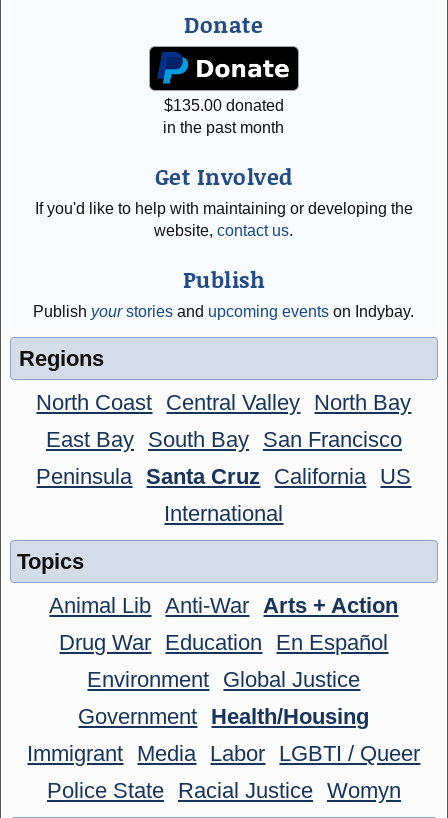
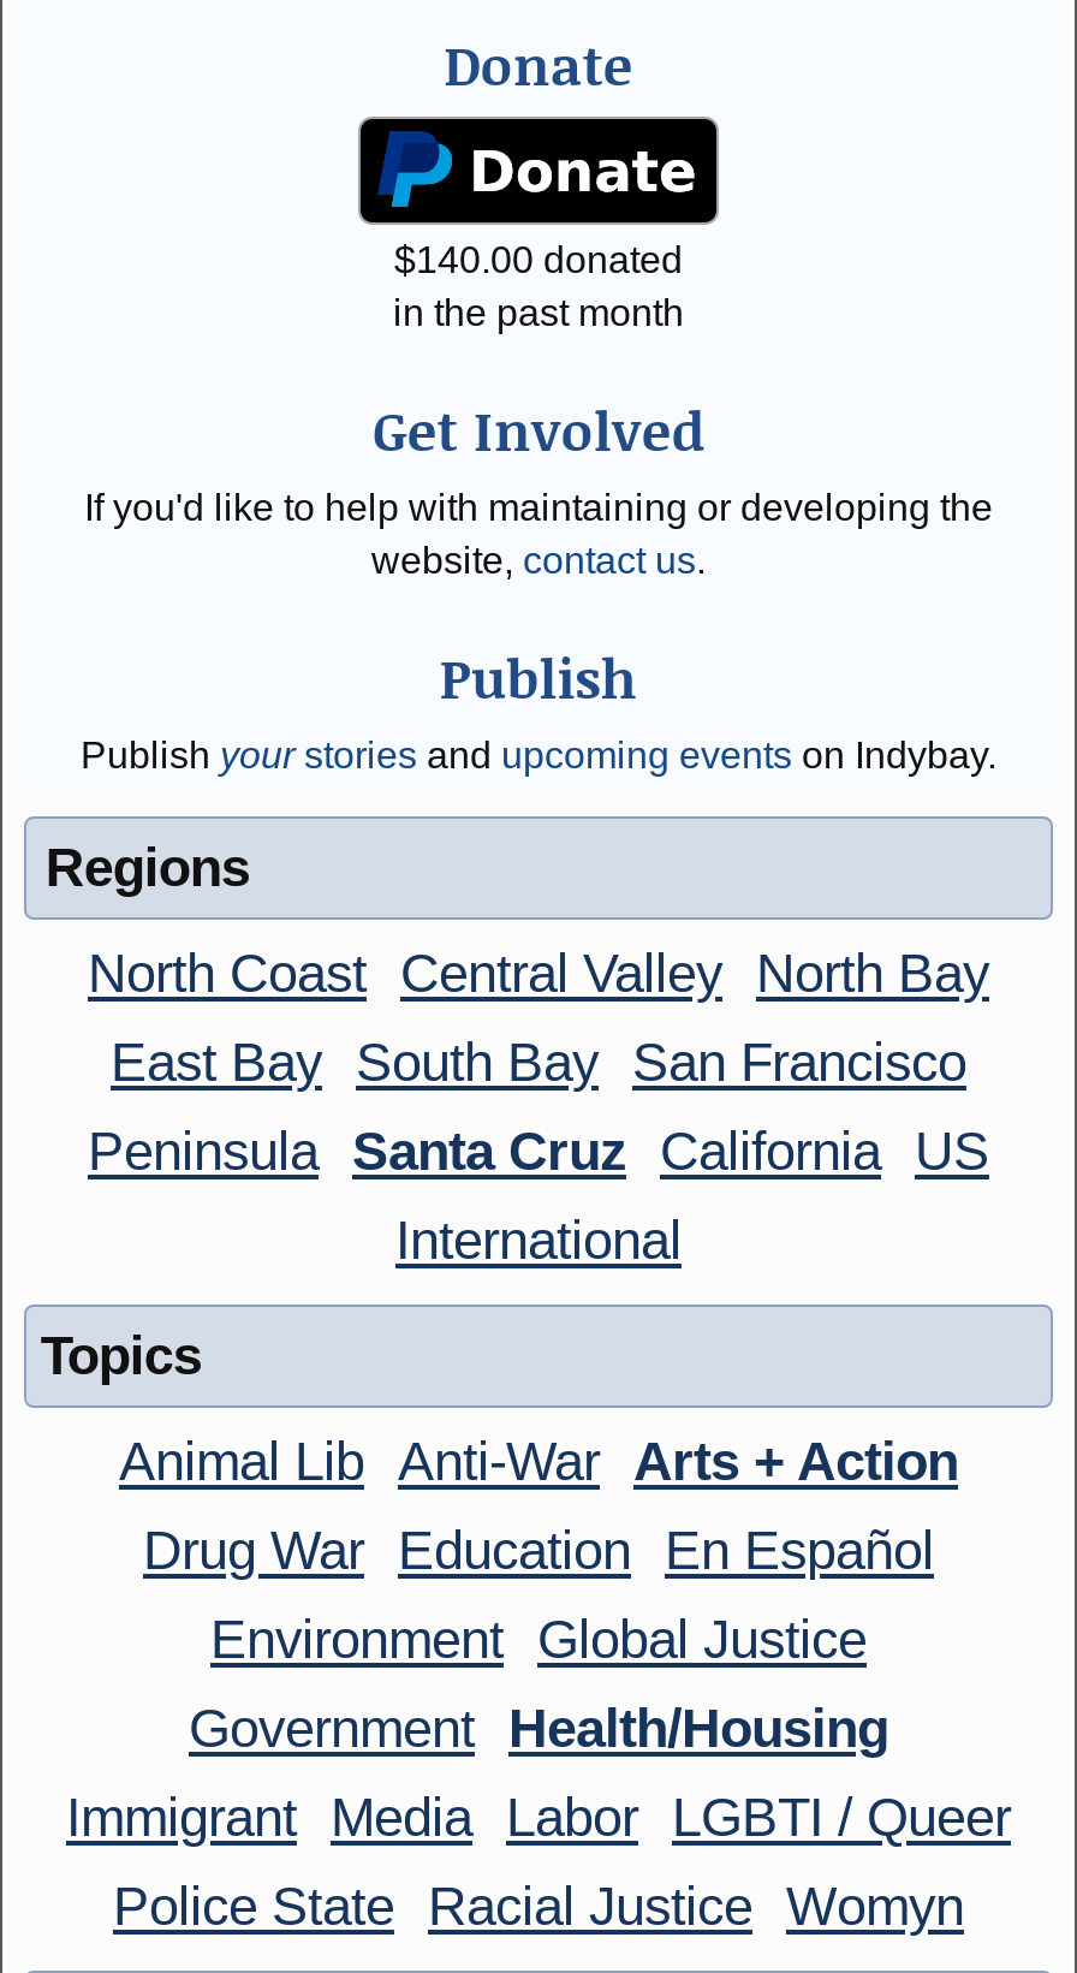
- $135.00 donated
+ $140.00 donated
